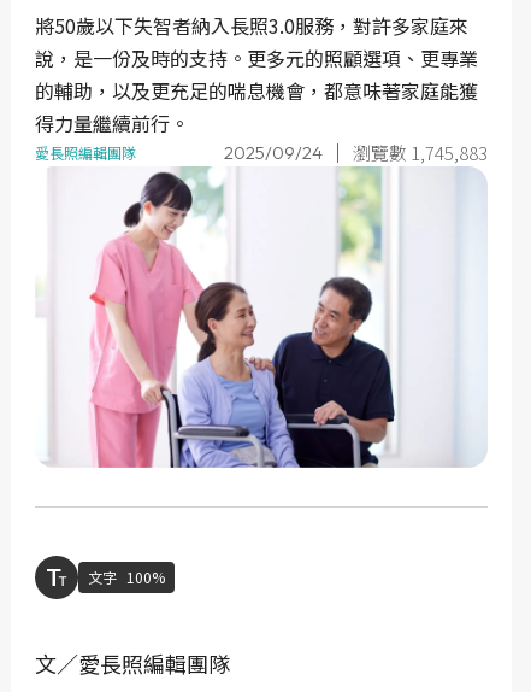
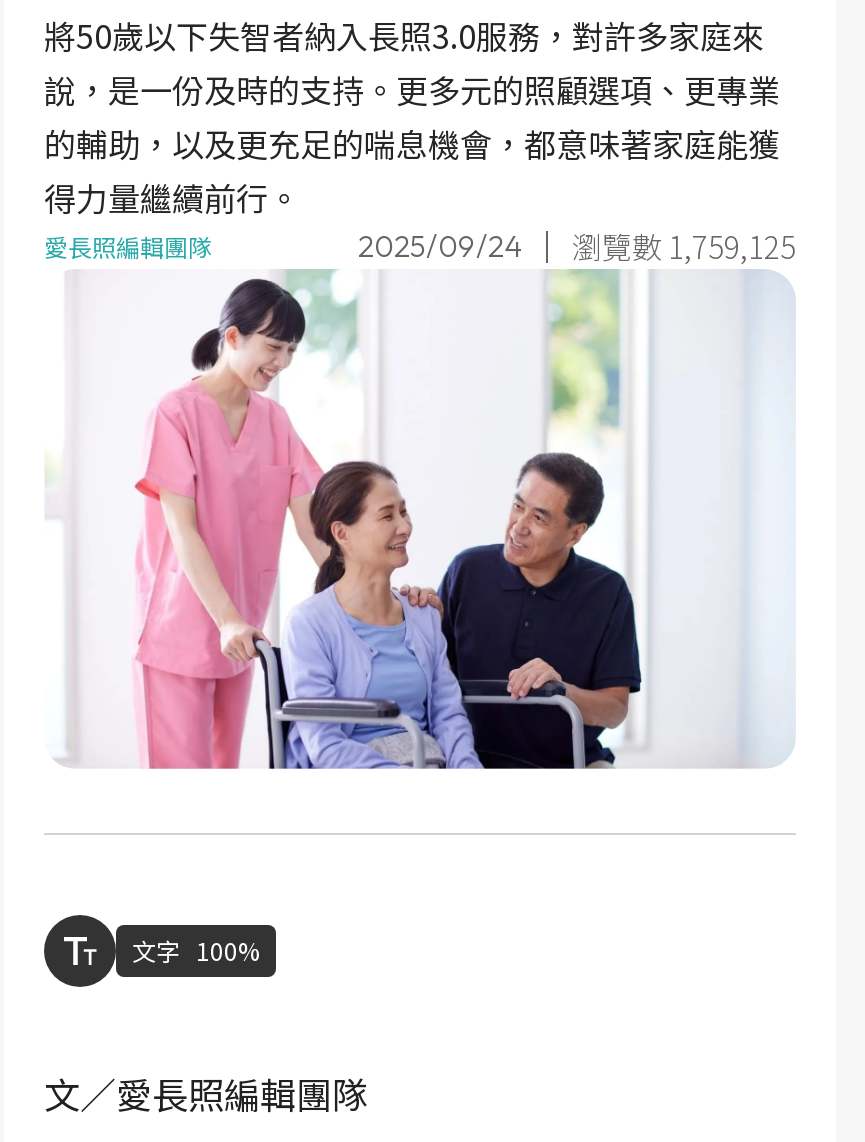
- 2025/09/24 瀏覽數 1,745,883
+ 2025/09/24 瀏覽數 1,759,125
